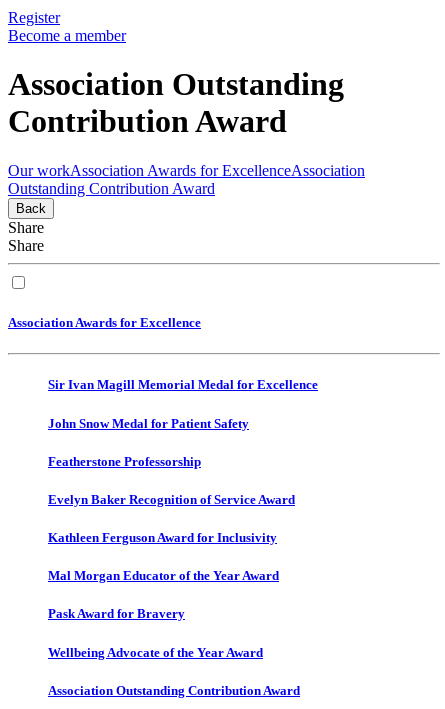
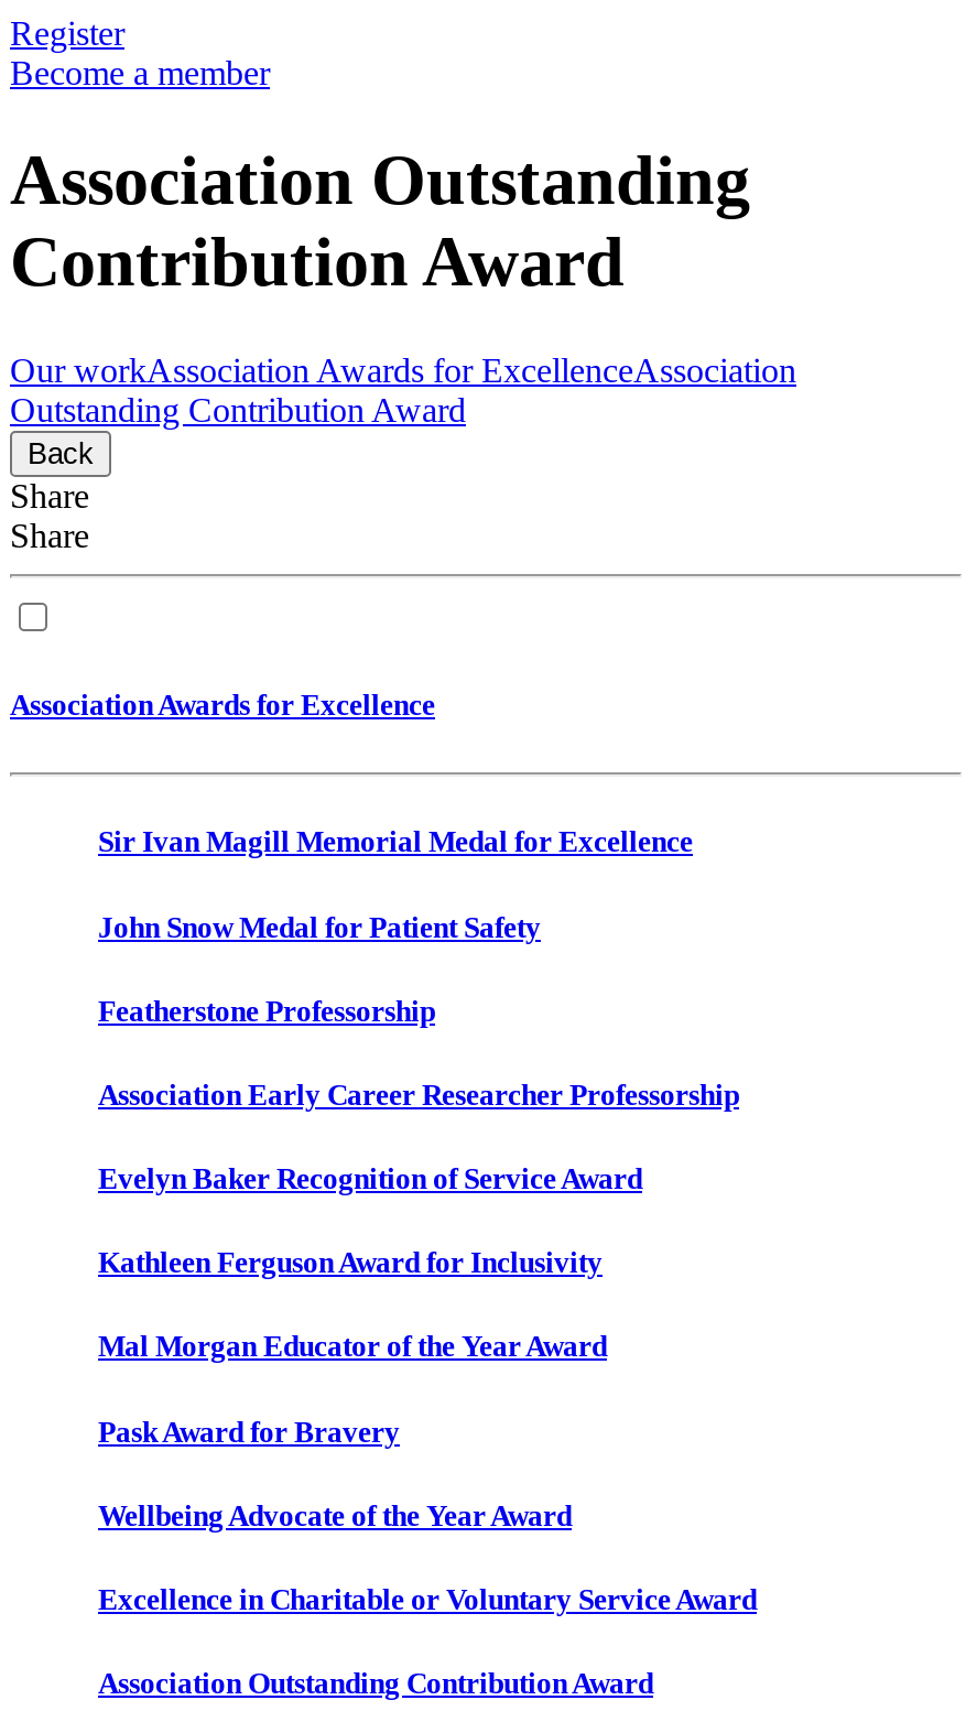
+ Association Early Career Researcher Professorship

+ Excellence in Charitable or Voluntary Service Award
